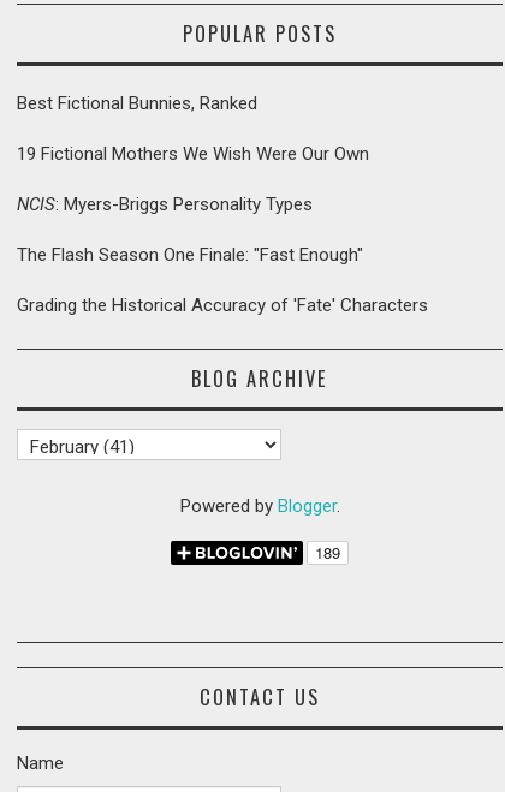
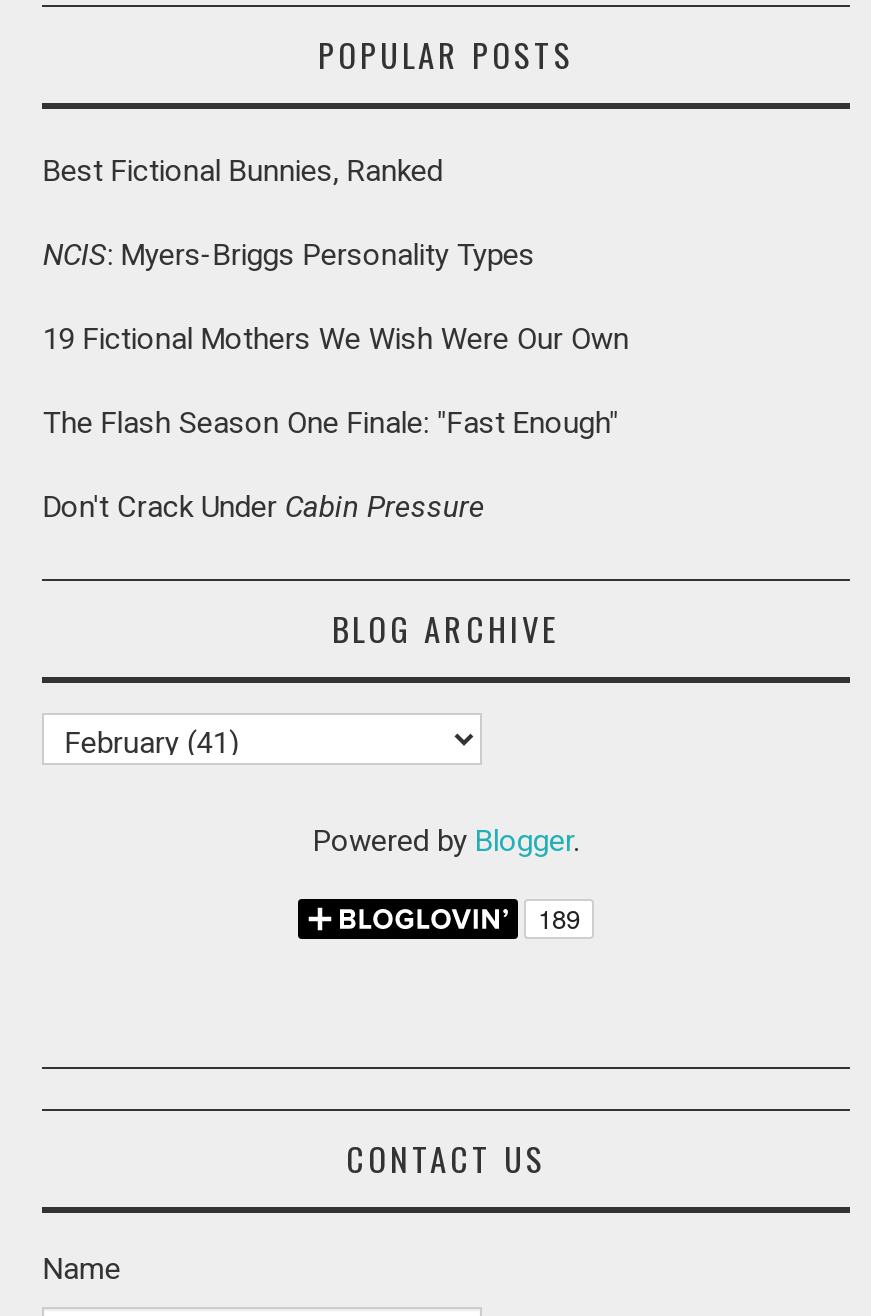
moved down: 19 Fictional Mothers We Wish Were Our Own

moved up: NCIS: Myers-Briggs Personality Types

- Grading the Historical Accuracy of 'Fate' Characters
+ Don't Crack Under Cabin Pressure
